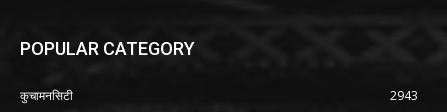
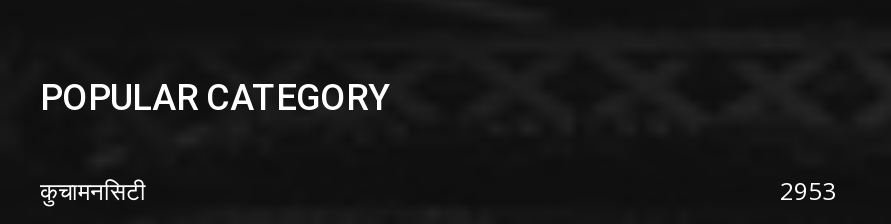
- 2943
+ 2953
